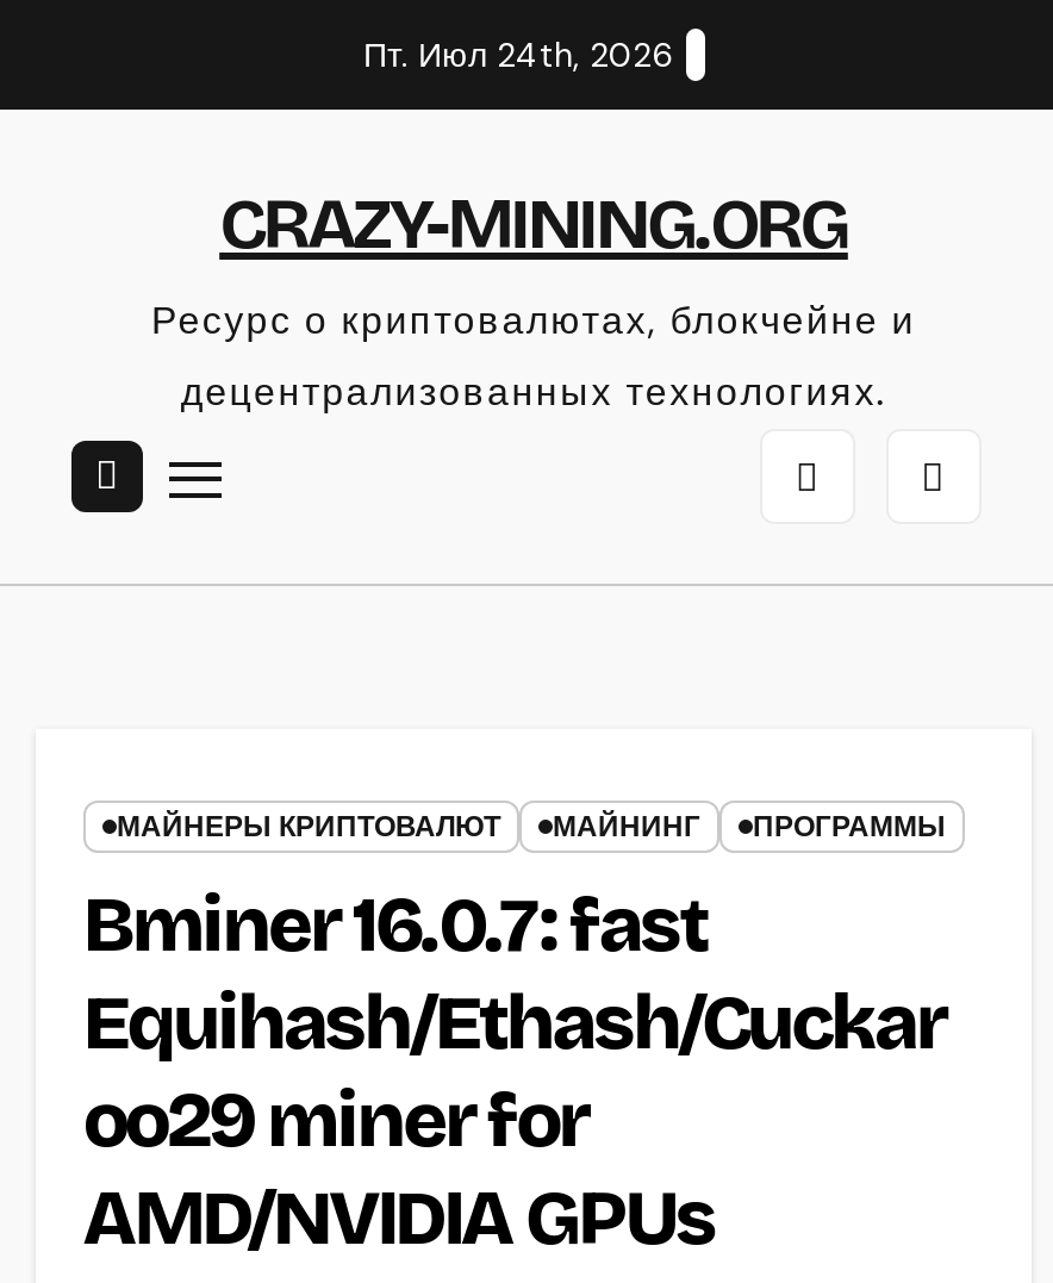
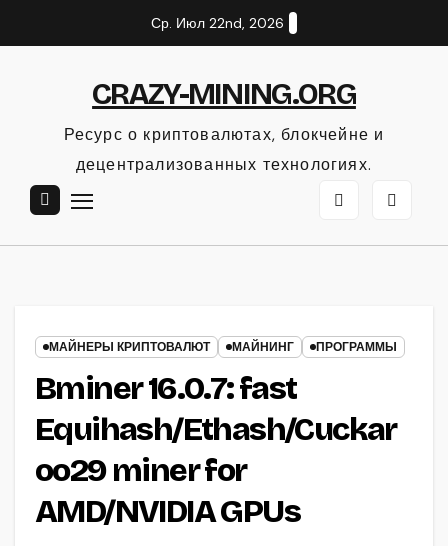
- Пт. Июл 24th, 2026
+ Ср. Июл 22nd, 2026
